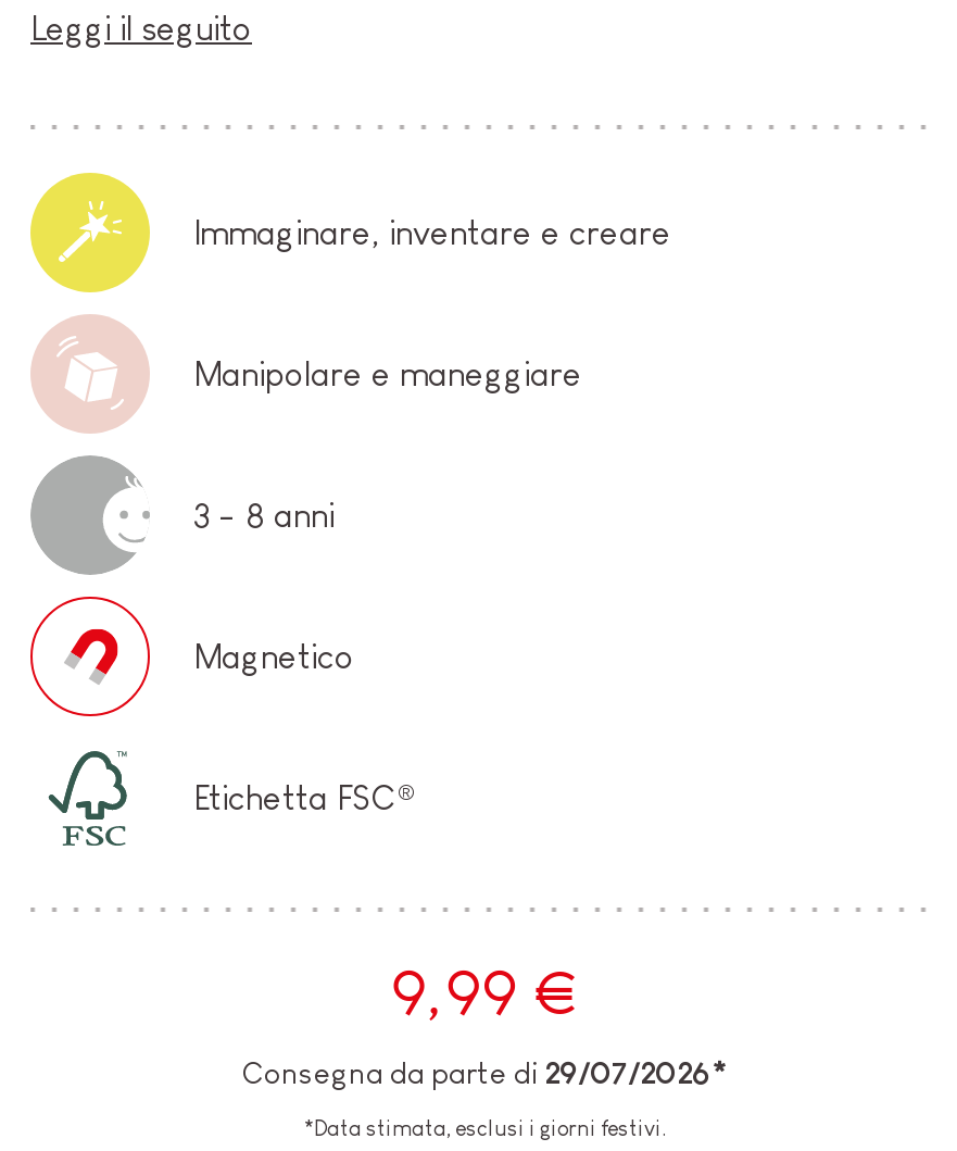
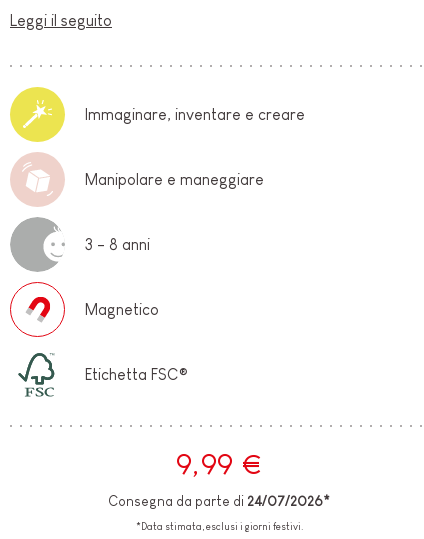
- Consegna da parte di 29/07/2026*
+ Consegna da parte di 24/07/2026*
